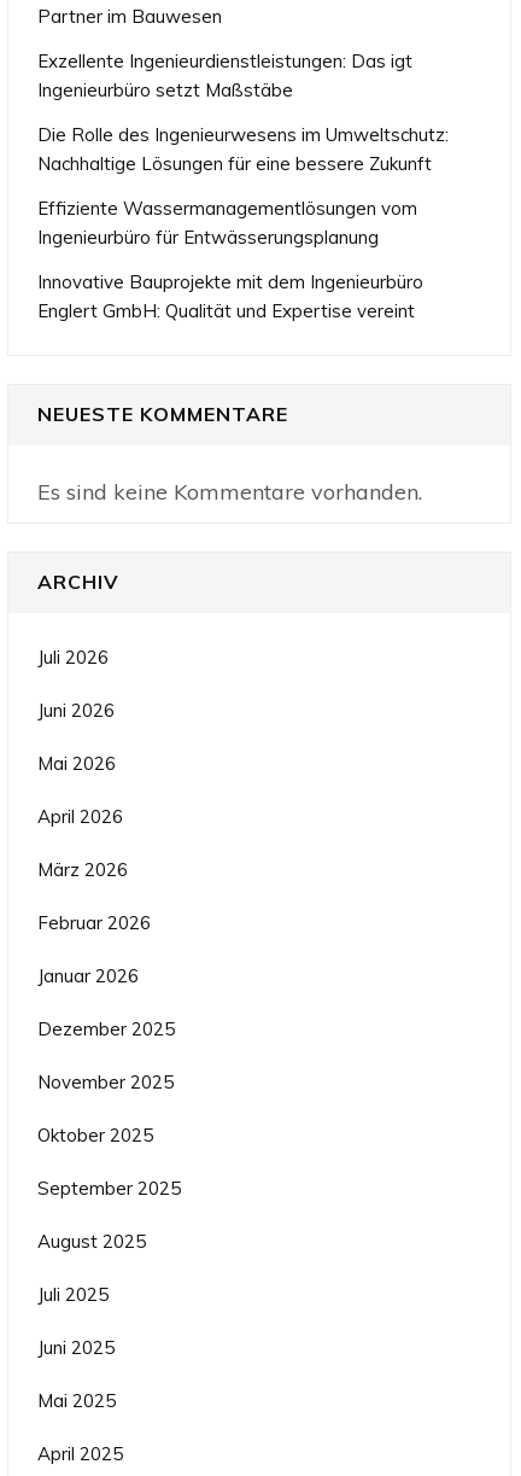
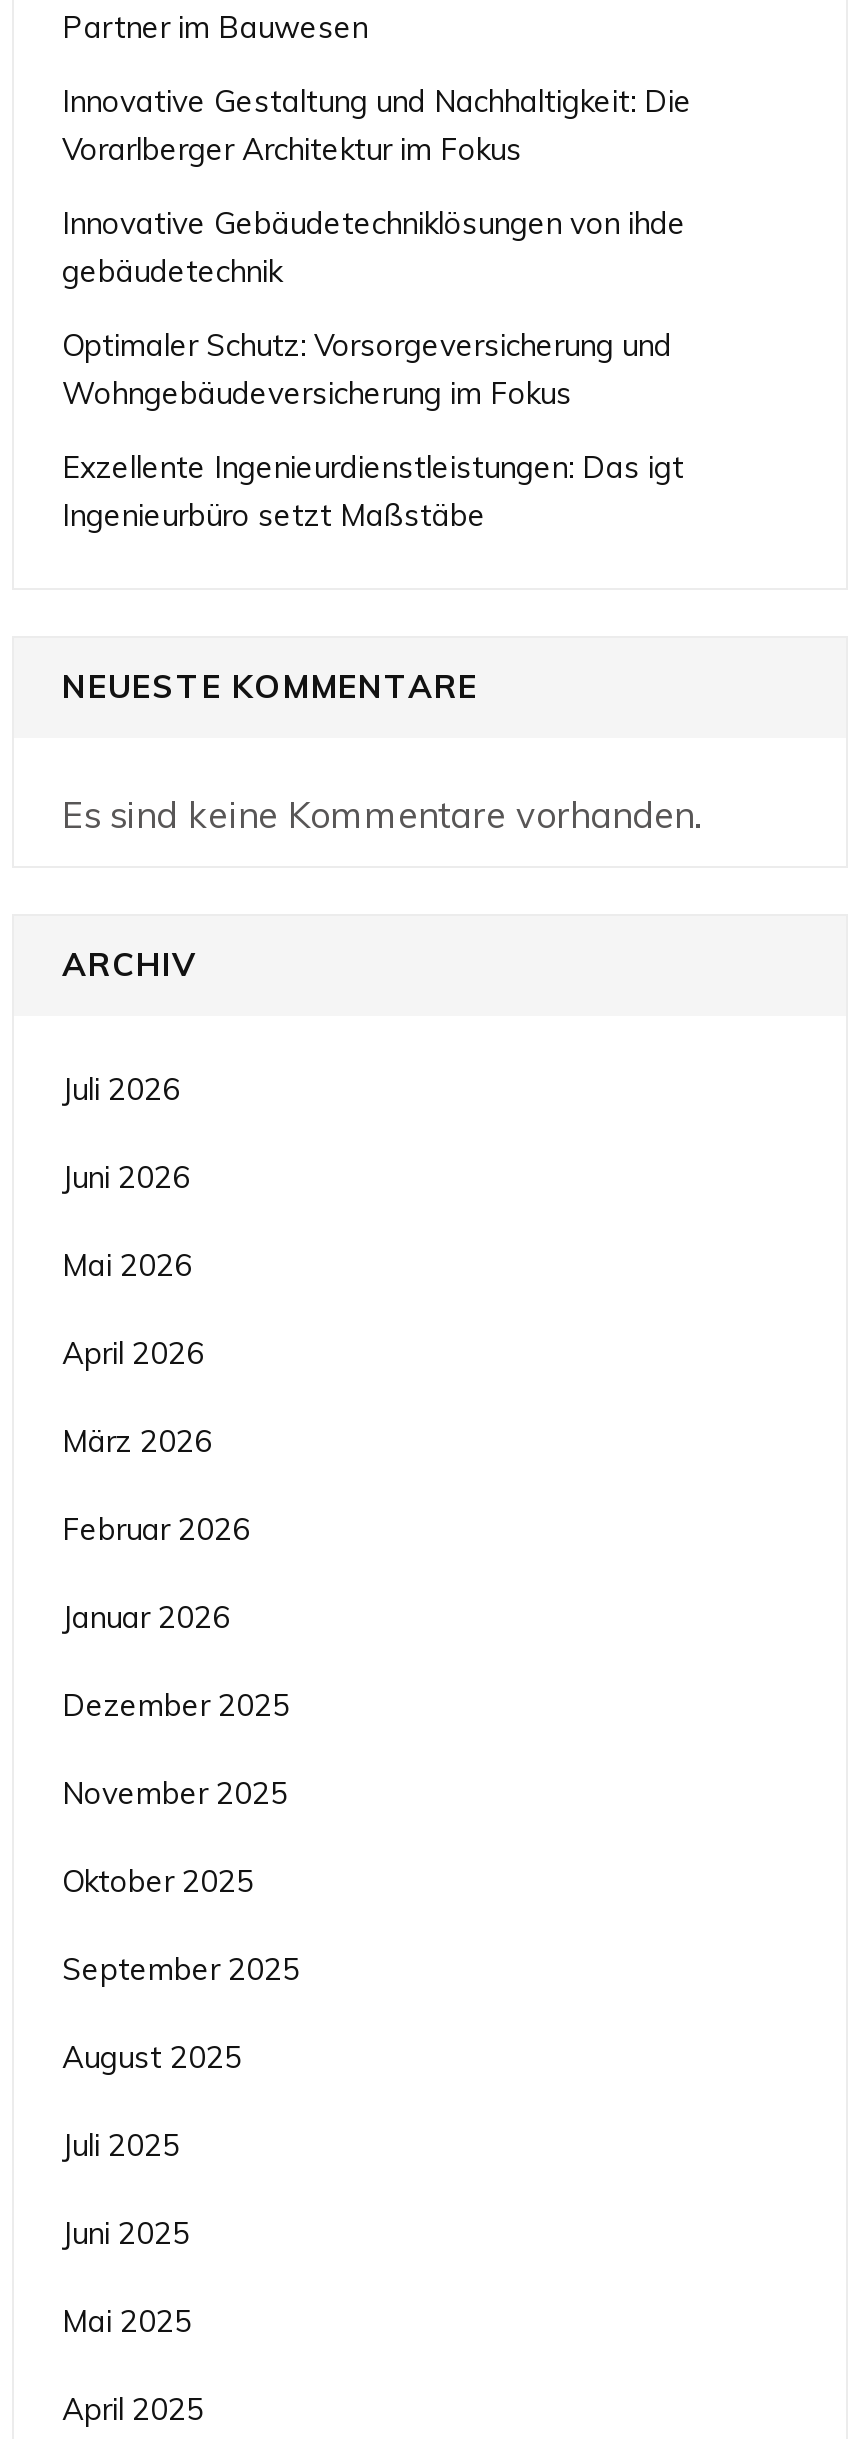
+ Innovative Gestaltung und Nachhaltigkeit: Die
+ Vorarlberger Architektur im Fokus
+ Innovative Gebäudetechniklösungen von ihde
+ gebäudetechnik
+ Optimaler Schutz: Vorsorgeversicherung und
+ Wohngebäudeversicherung im Fokus

moved down: Exzellente Ingenieurdienstleistungen: Das igt | Ingenieurbüro setzt Maßstäbe

- Die Rolle des Ingenieurwesens im Umweltschutz:
- Nachhaltige Lösungen für eine bessere Zukunft
- Effiziente Wassermanagementlösungen vom
- Ingenieurbüro für Entwässerungsplanung
- Innovative Bauprojekte mit dem Ingenieurbüro
- Englert GmbH: Qualität und Expertise vereint
